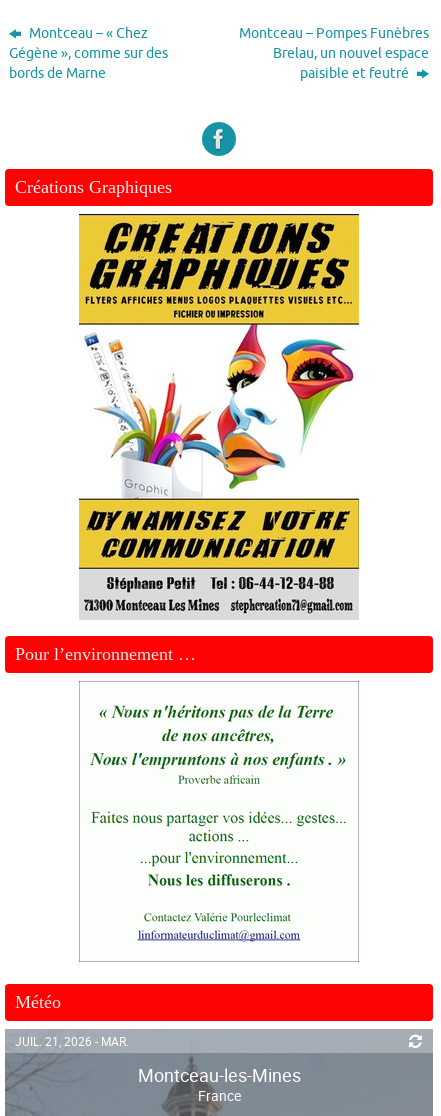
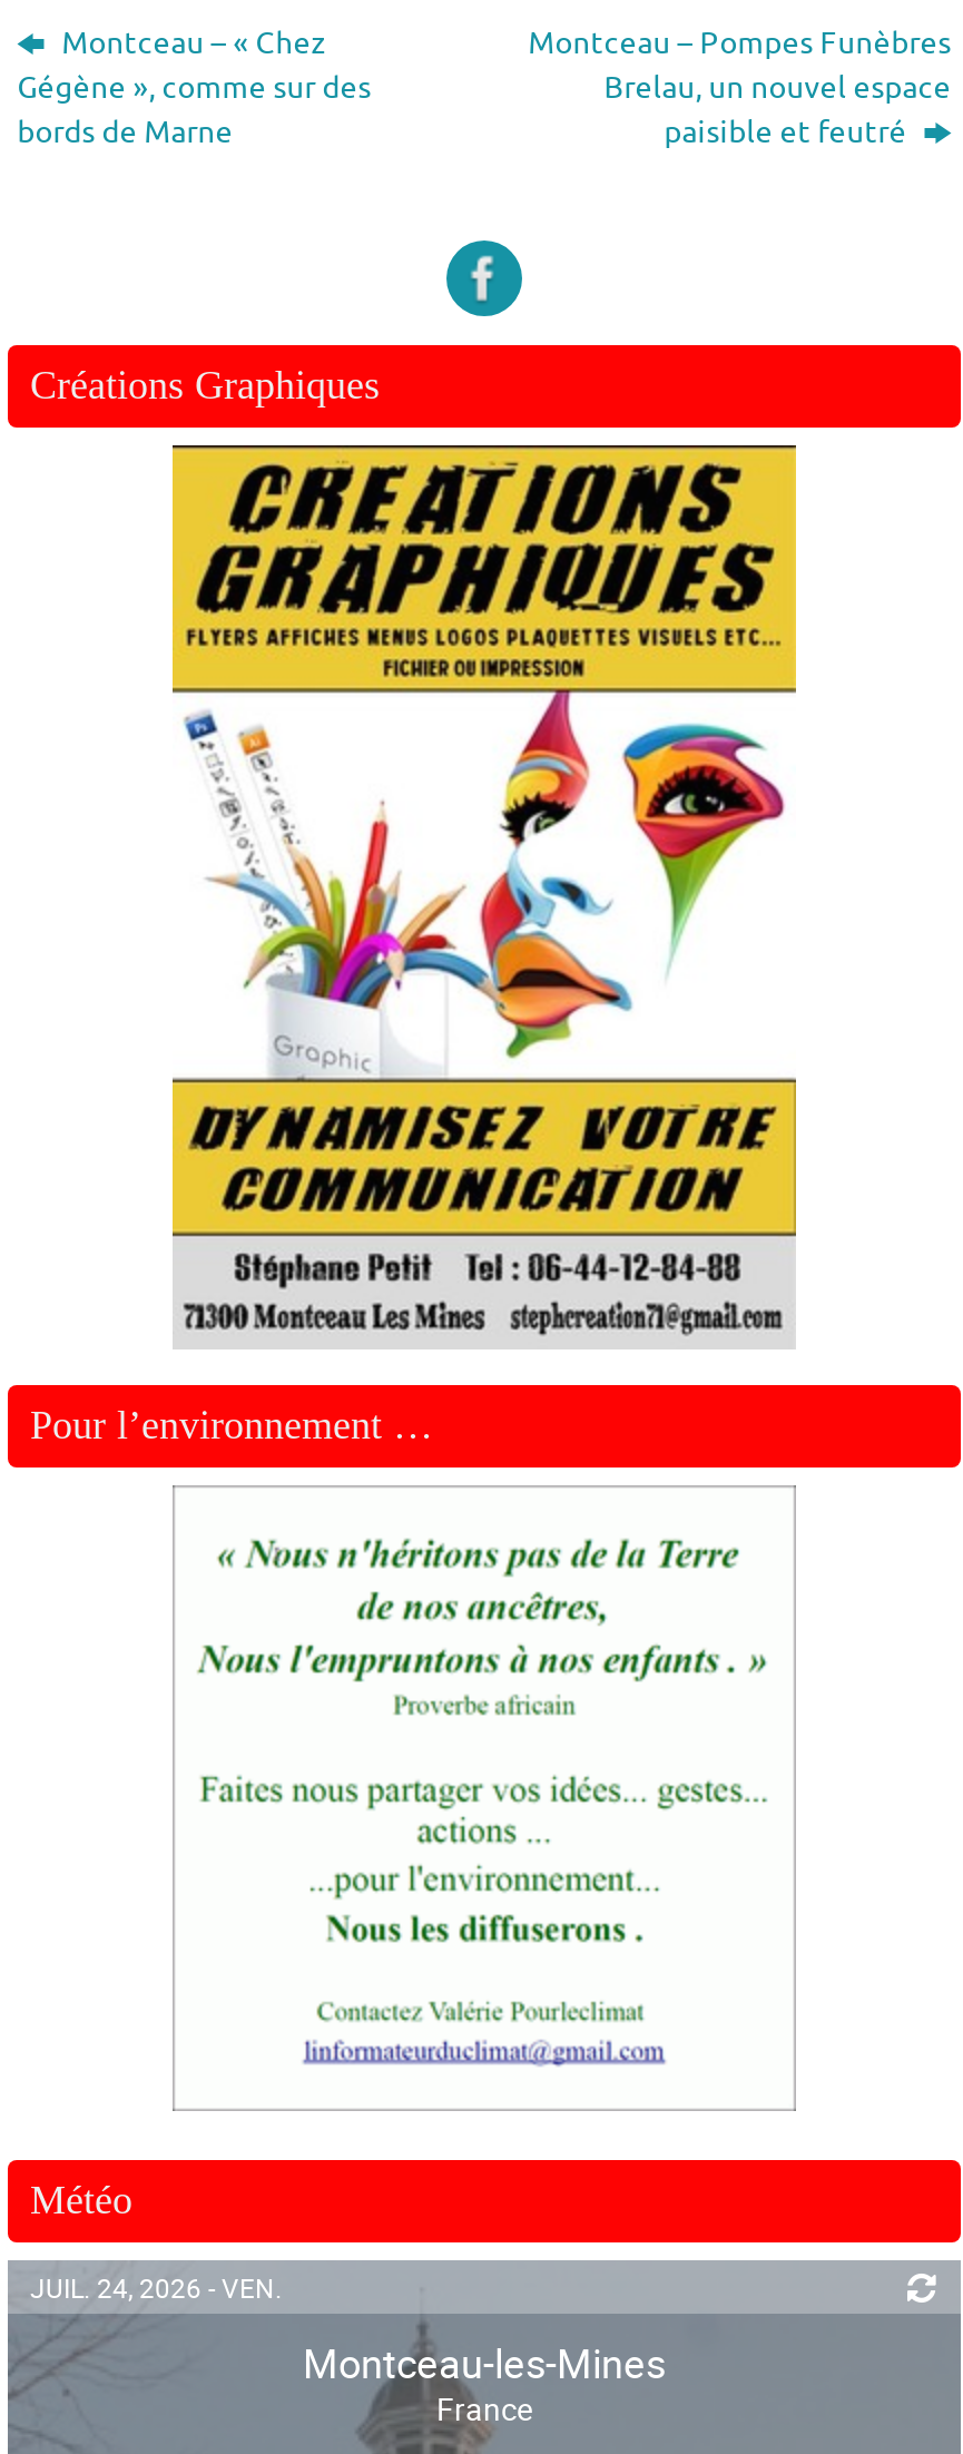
- JUIL. 21, 2026 - MAR.
+ JUIL. 24, 2026 - VEN.
